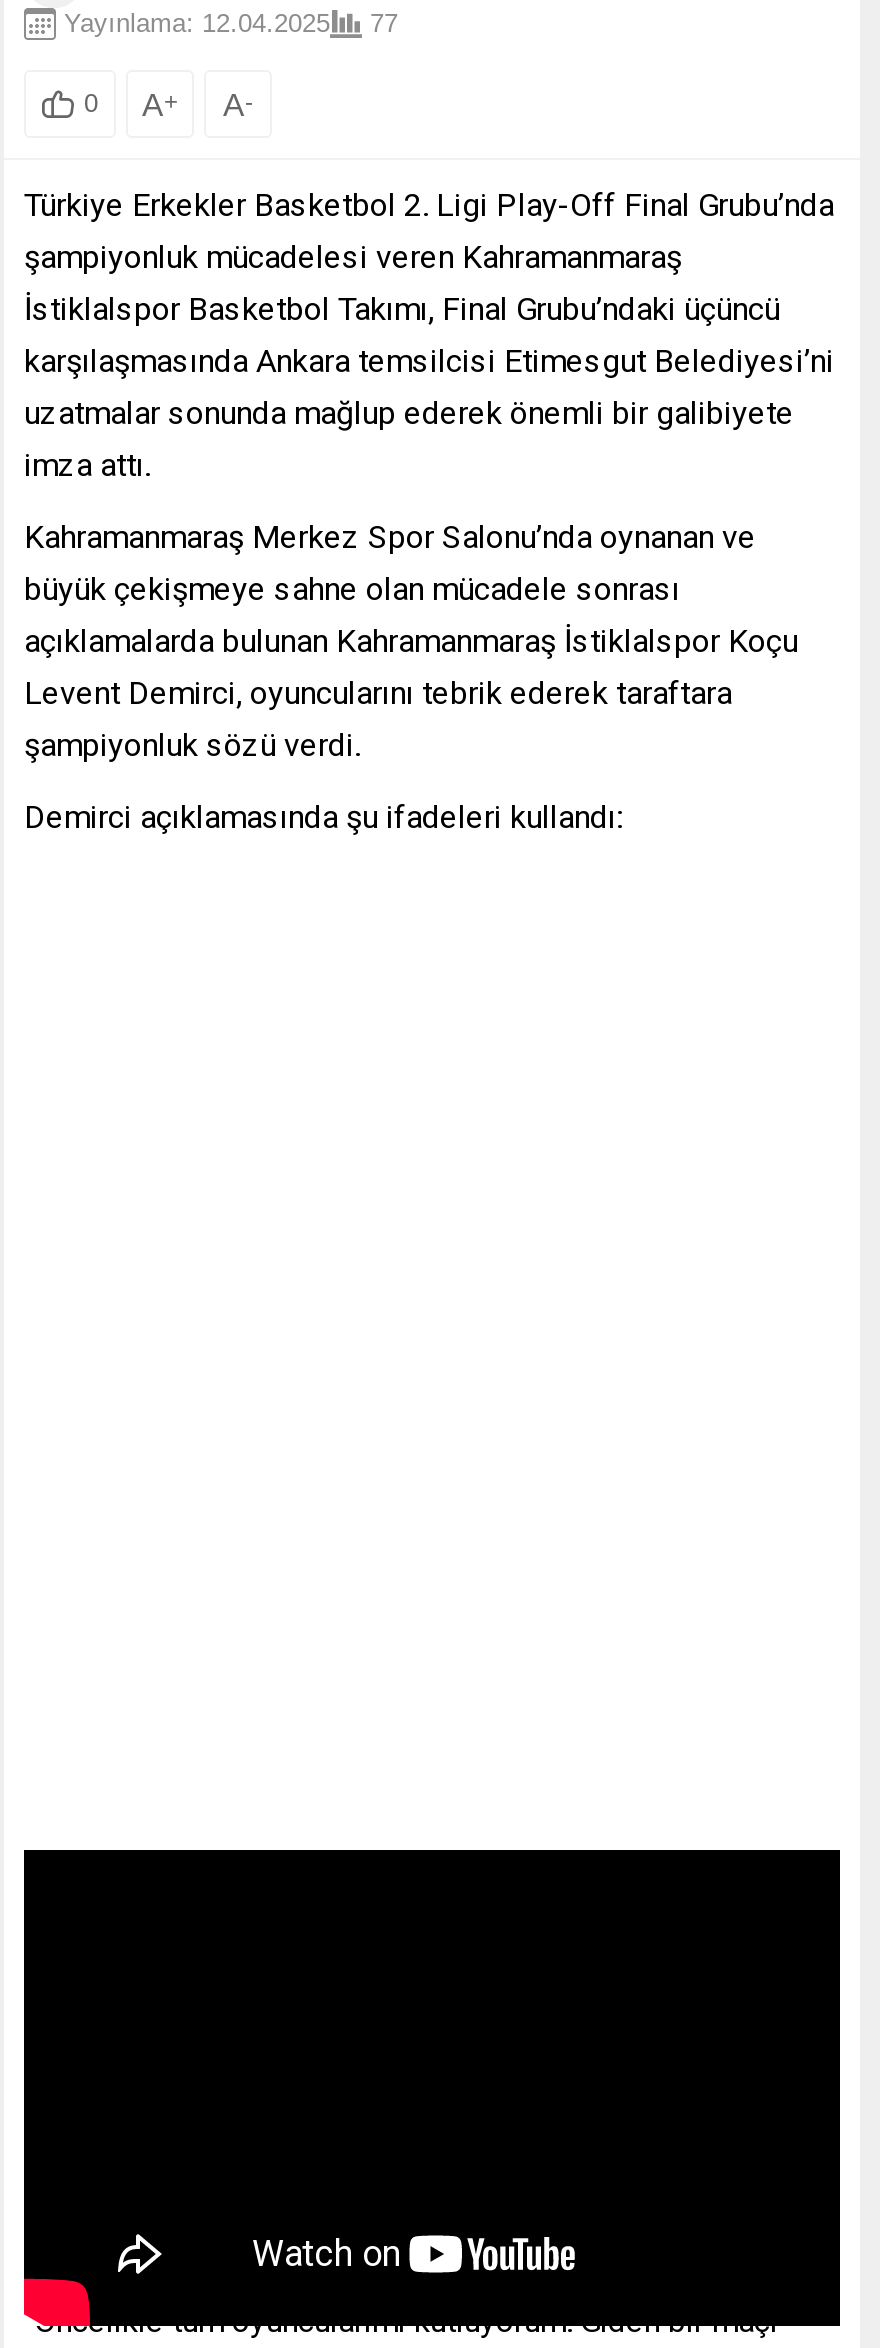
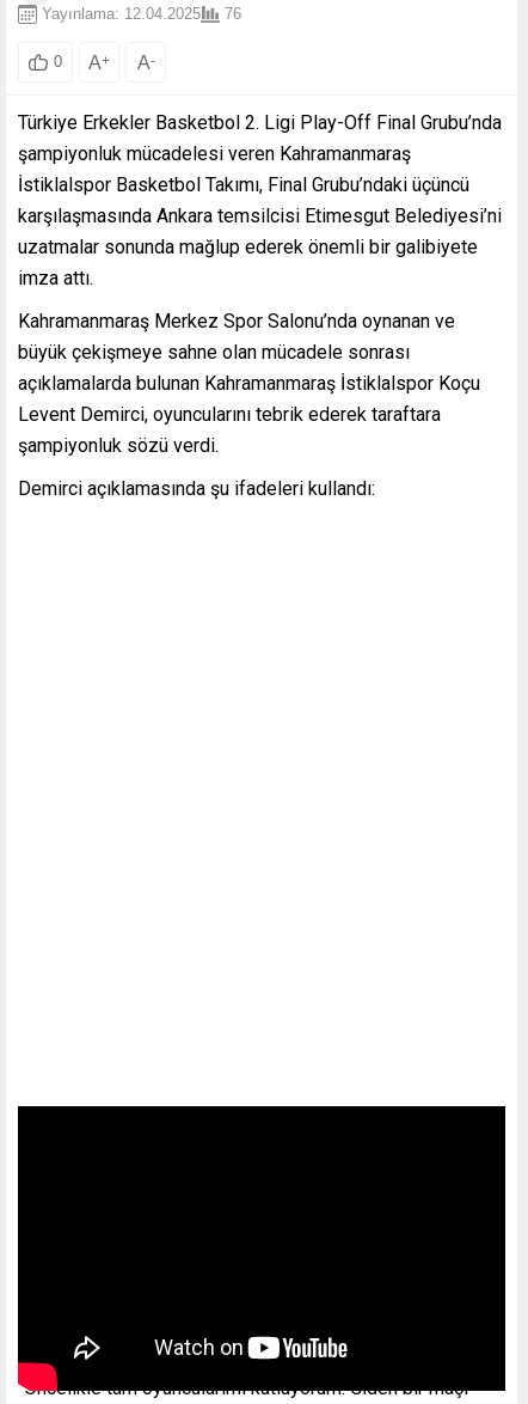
- Yayınlama: 12.04.2025 77
+ Yayınlama: 12.04.2025 76
